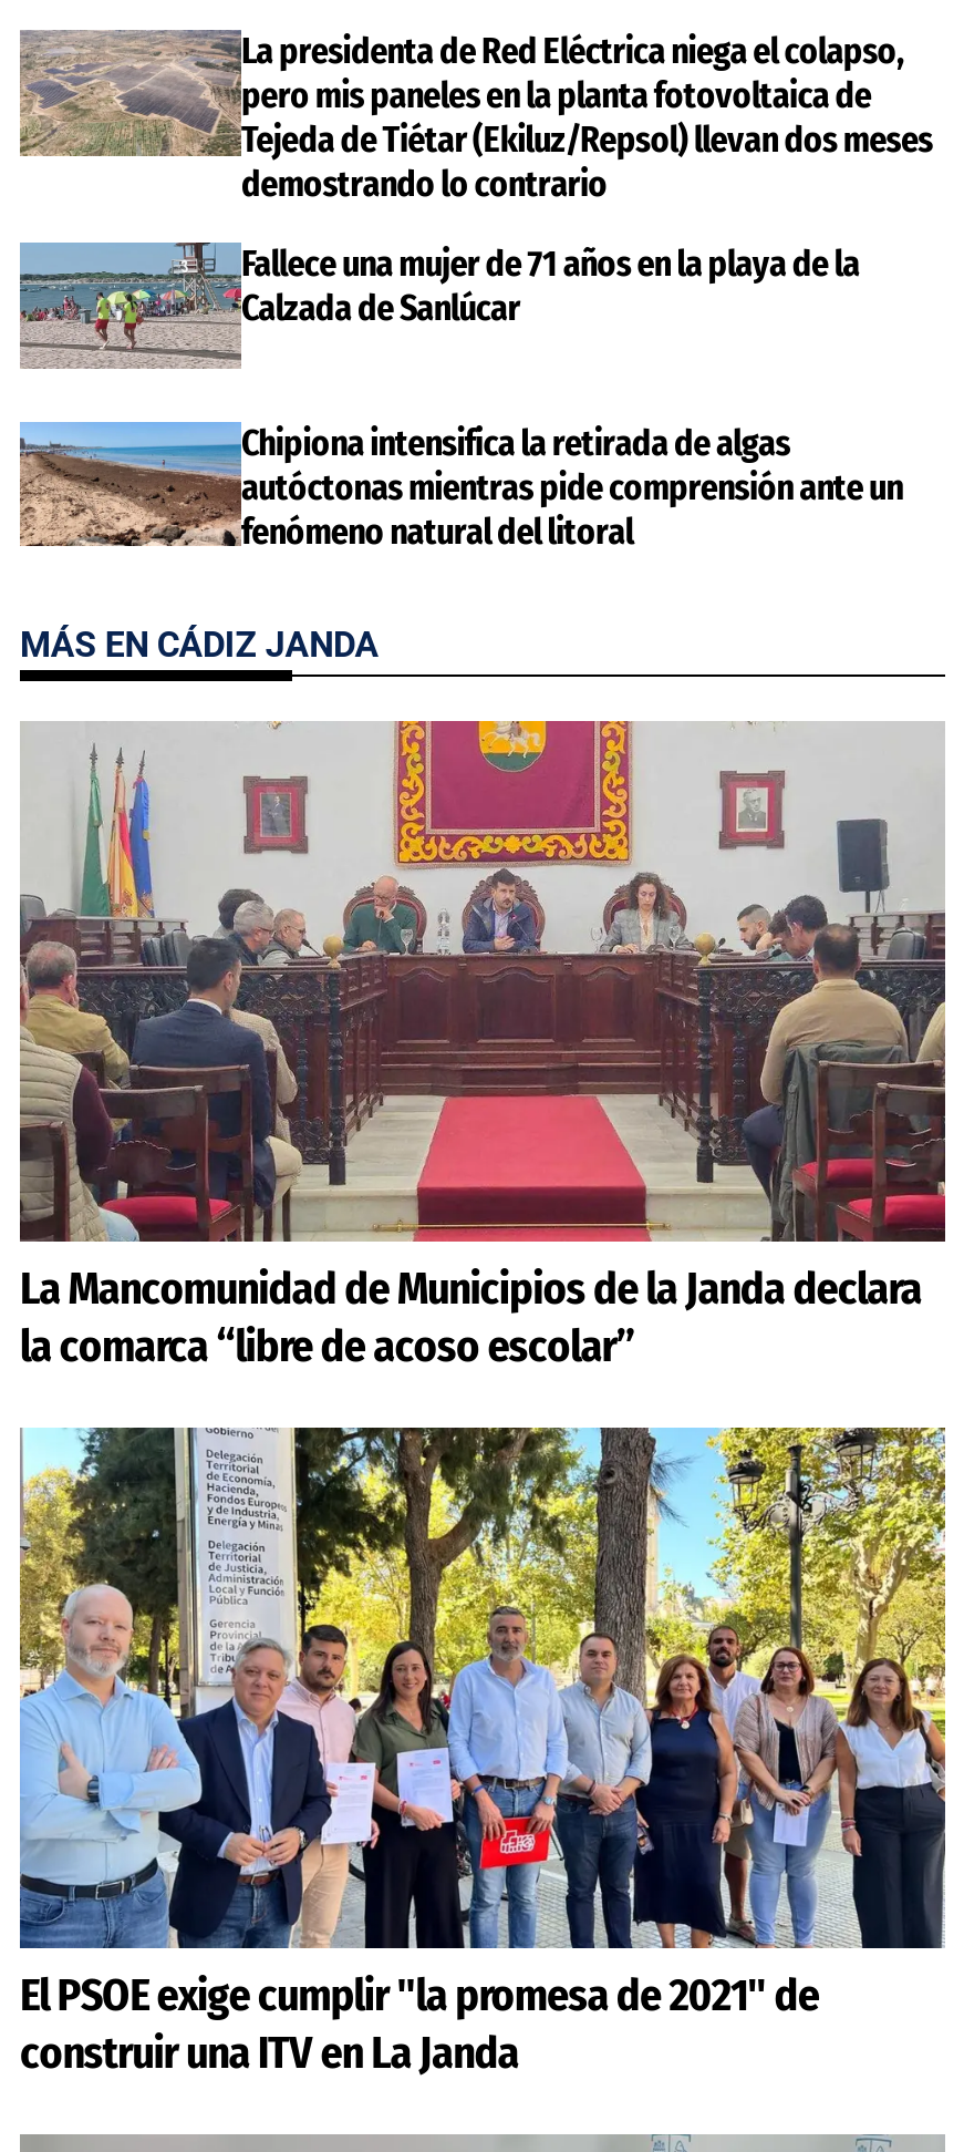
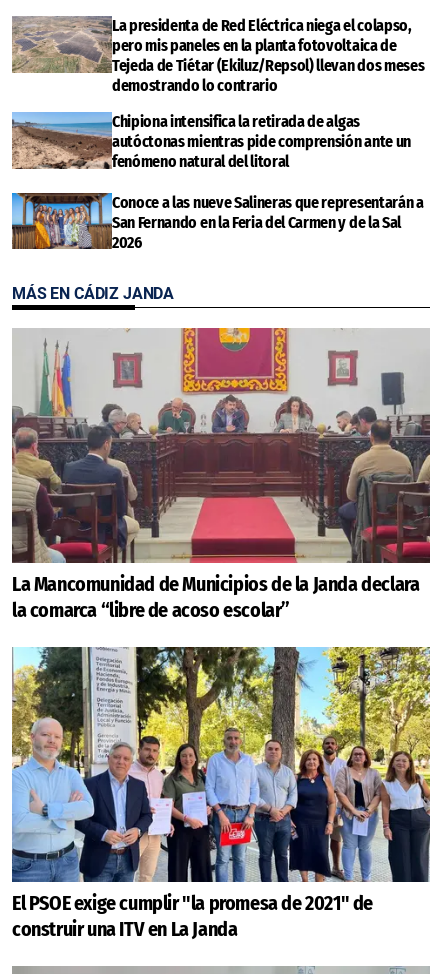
- Fallece una mujer de 71 años en la playa de la
- Calzada de Sanlúcar

moved up: [image] | Chipiona intensifica la retirada de algas | autóctonas mientras pide comprensión ante un | fenómeno natural del litoral

+ [image]
+ Conoce a las nueve Salineras que representarán a
+ San Fernando en la Feria del Carmen y de la Sal
+ 2026
